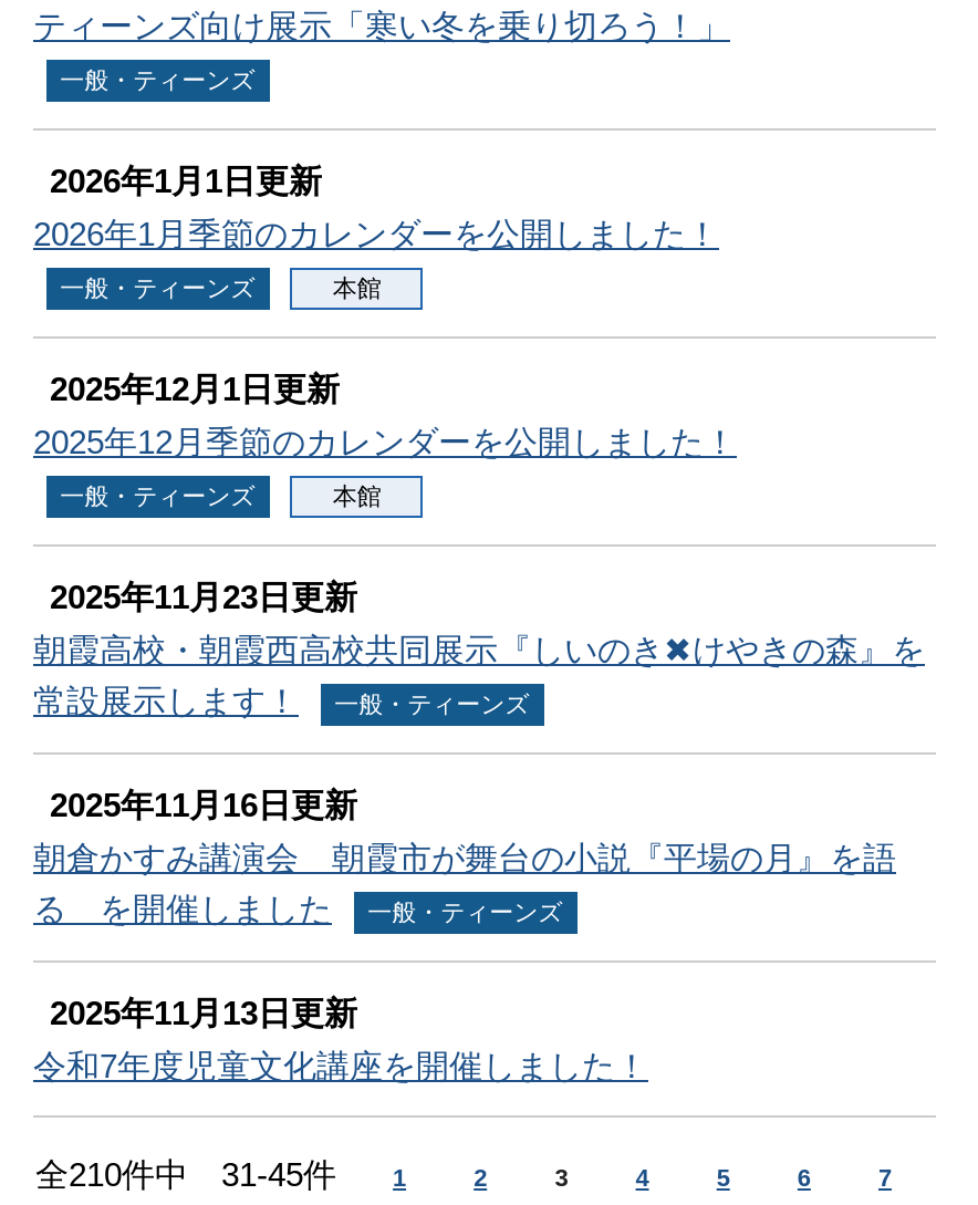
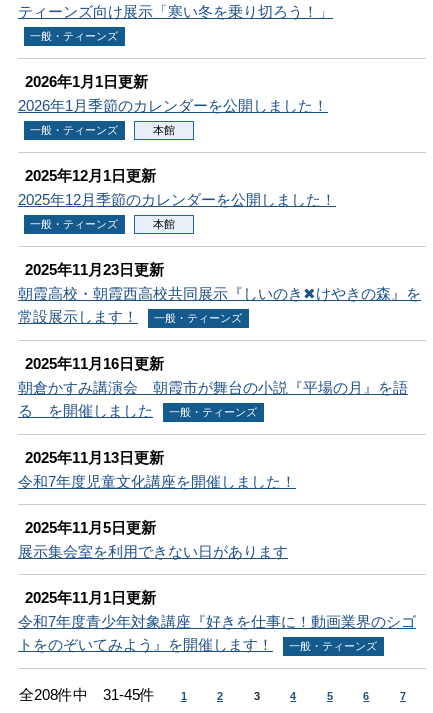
- 全210件中 31-45件
+ 2025年11月5日更新
+ 展示集会室を利用できない日があります
+ 2025年11月1日更新
+ 令和7年度青少年対象講座『好きを仕事に！動画業界のシゴ
+ トをのぞいてみよう』を開催します！
+ 一般・ティーンズ
+ 全208件中 31-45件
